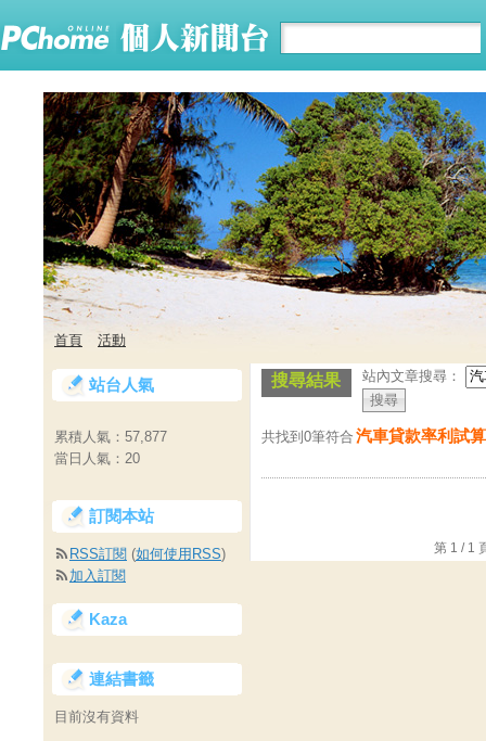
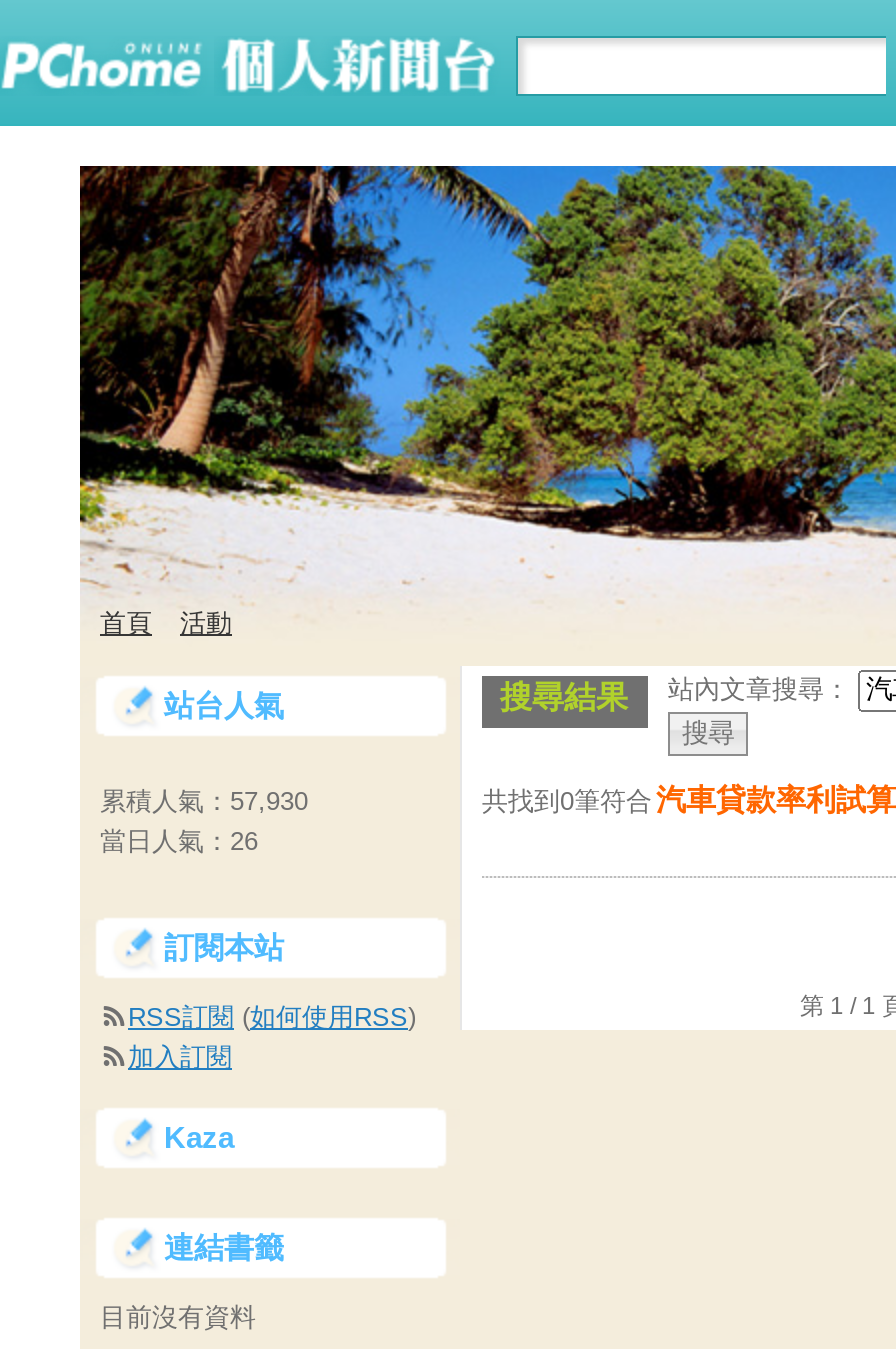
- 累積人氣：57,877
+ 累積人氣：57,930

- 當日人氣：20
+ 當日人氣：26
